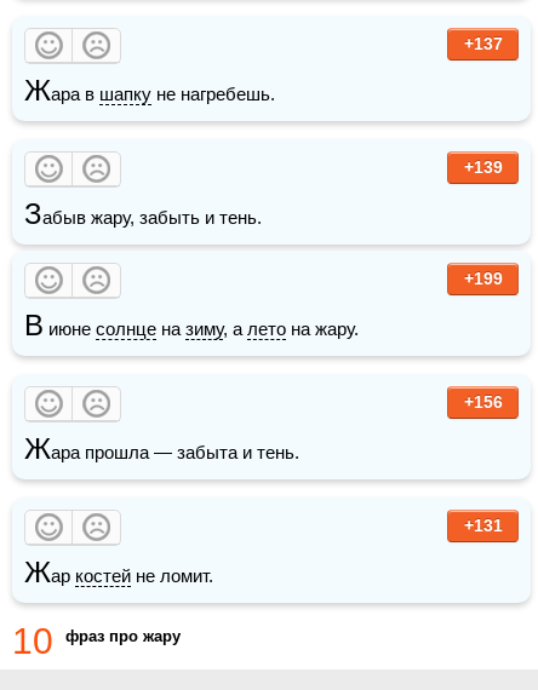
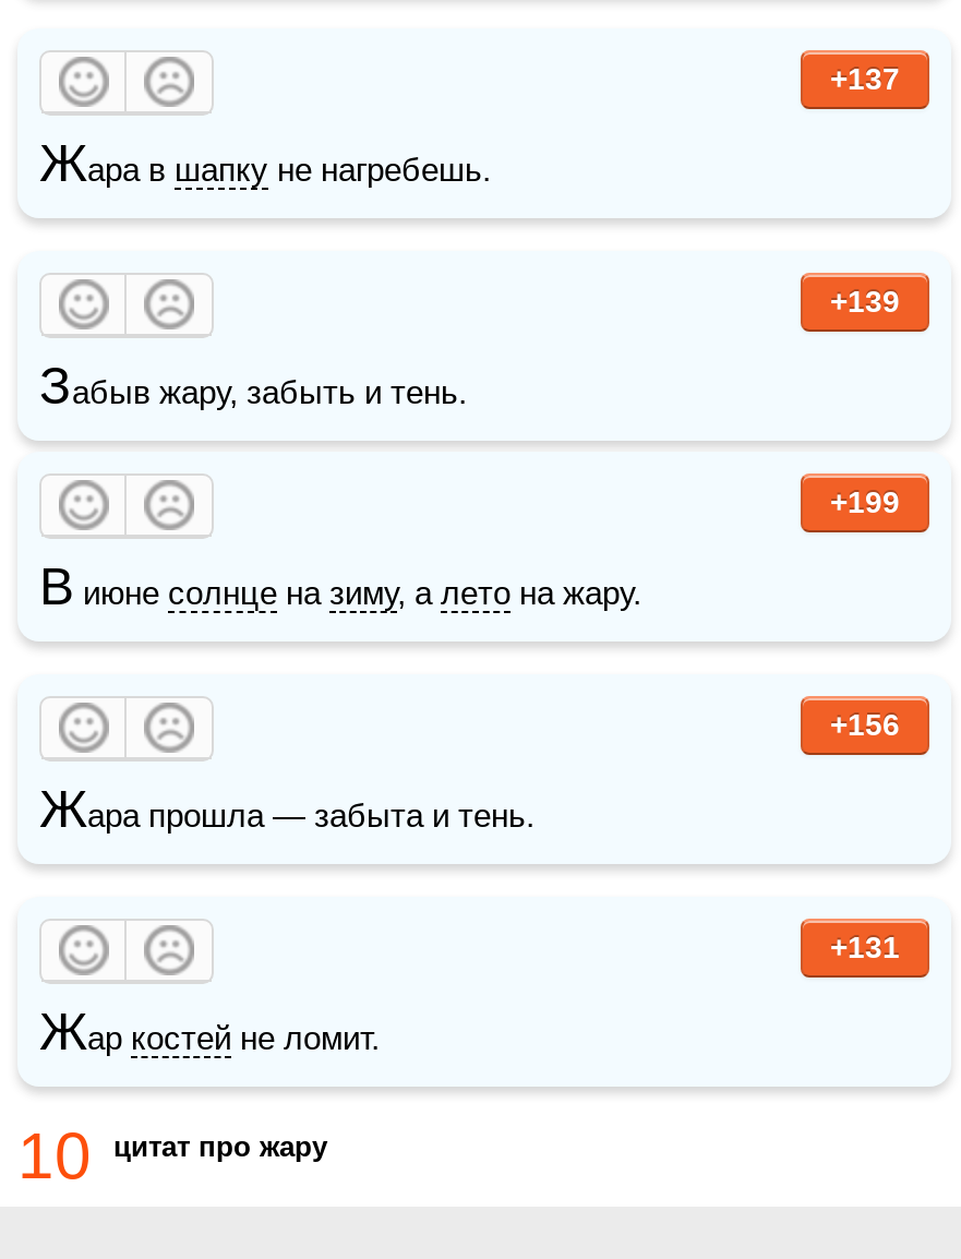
- фраз про жару
+ цитат про жару
